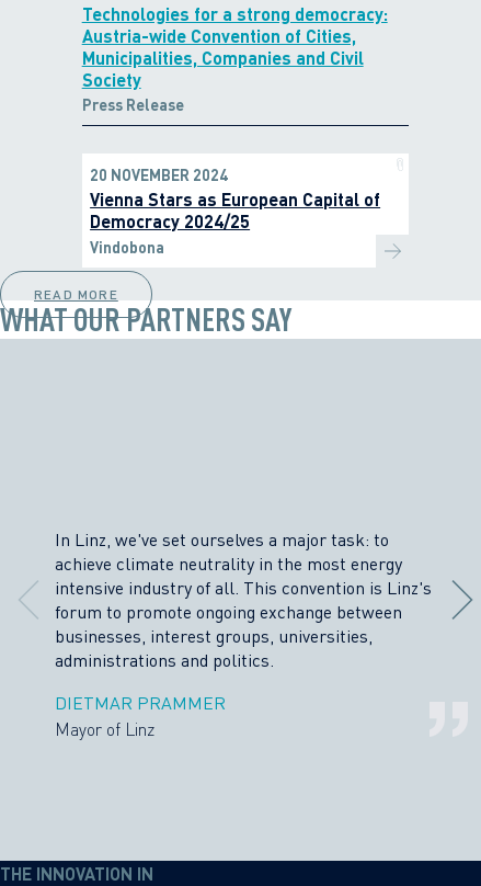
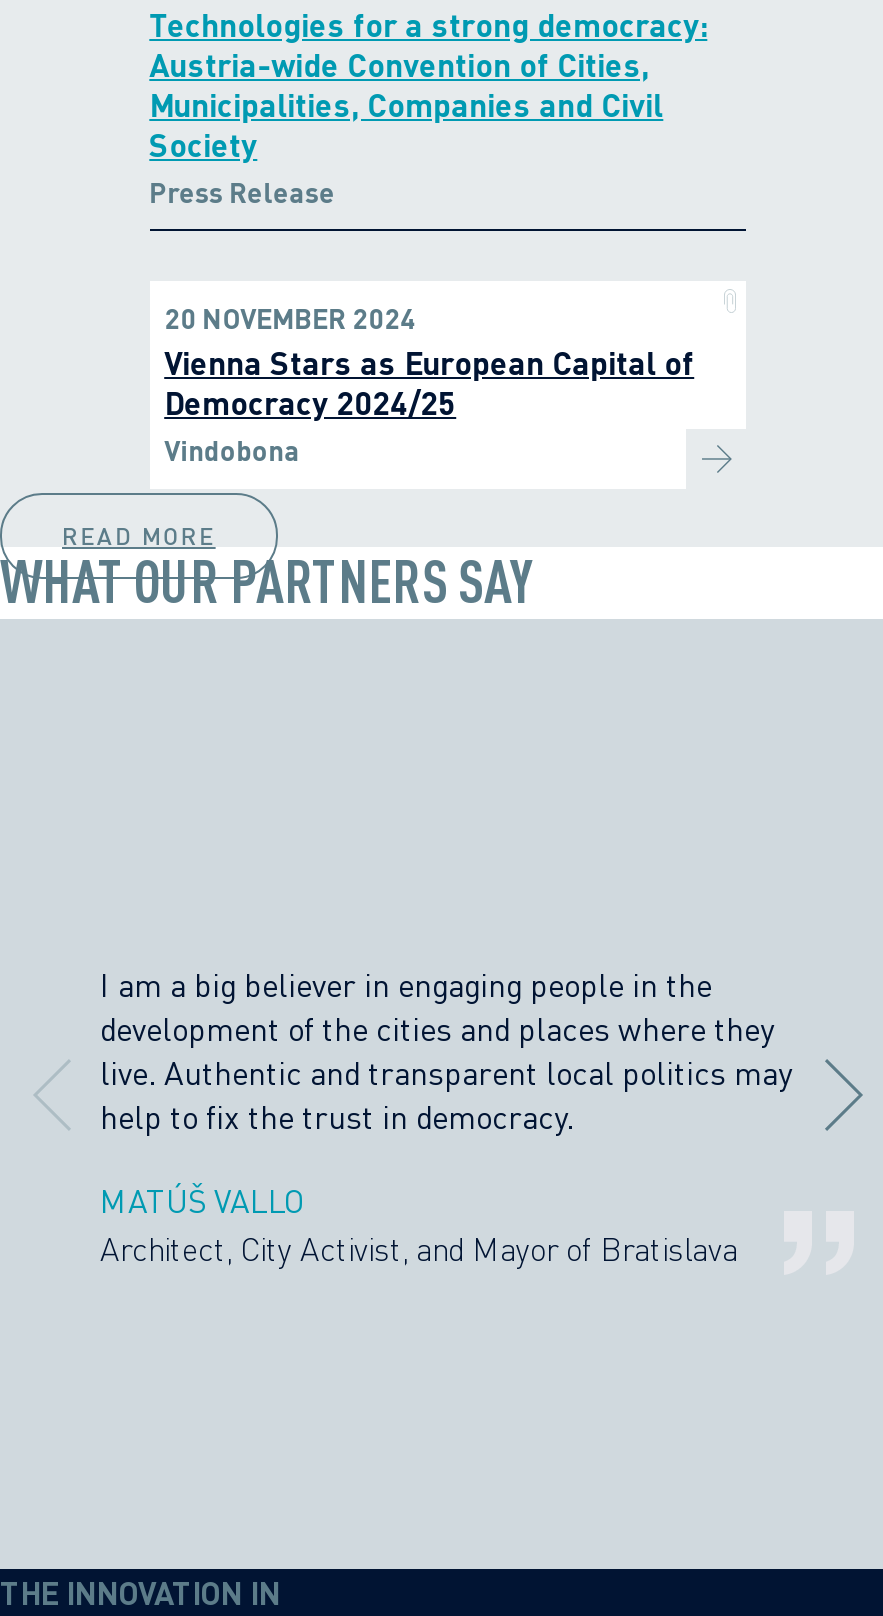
- In Linz, we've set ourselves a major task: to
- achieve climate neutrality in the most energy
- intensive industry of all. This convention is Linz's
- forum to promote ongoing exchange between
- businesses, interest groups, universities,
- administrations and politics.
+ I am a big believer in engaging people in the
+ development of the cities and places where they
+ live. Authentic and transparent local politics may
+ help to fix the trust in democracy.

- DIETMAR PRAMMER
- Mayor of Linz
+ MATÚŠ VALLO
+ Architect, City Activist, and Mayor of Bratislava
